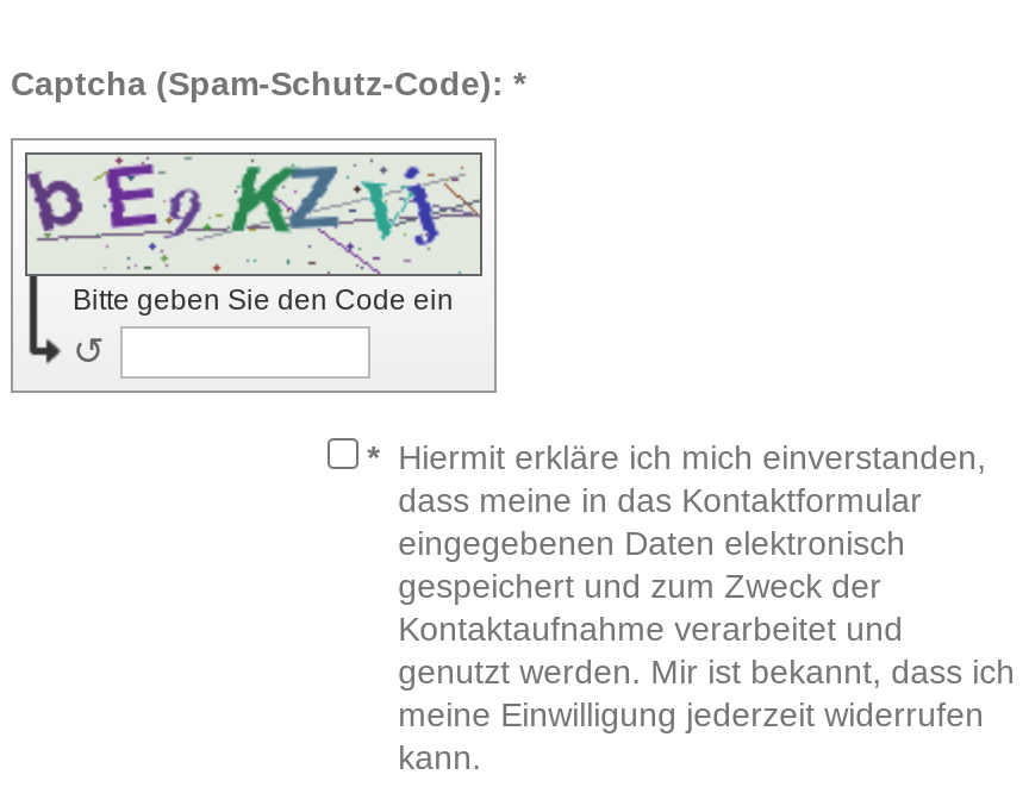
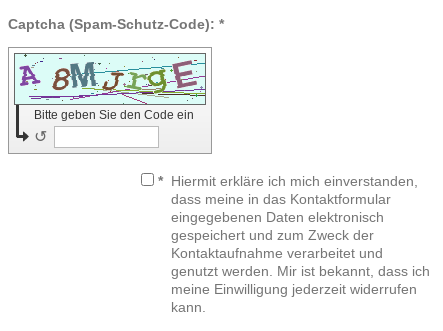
- [image]
+ [image]
